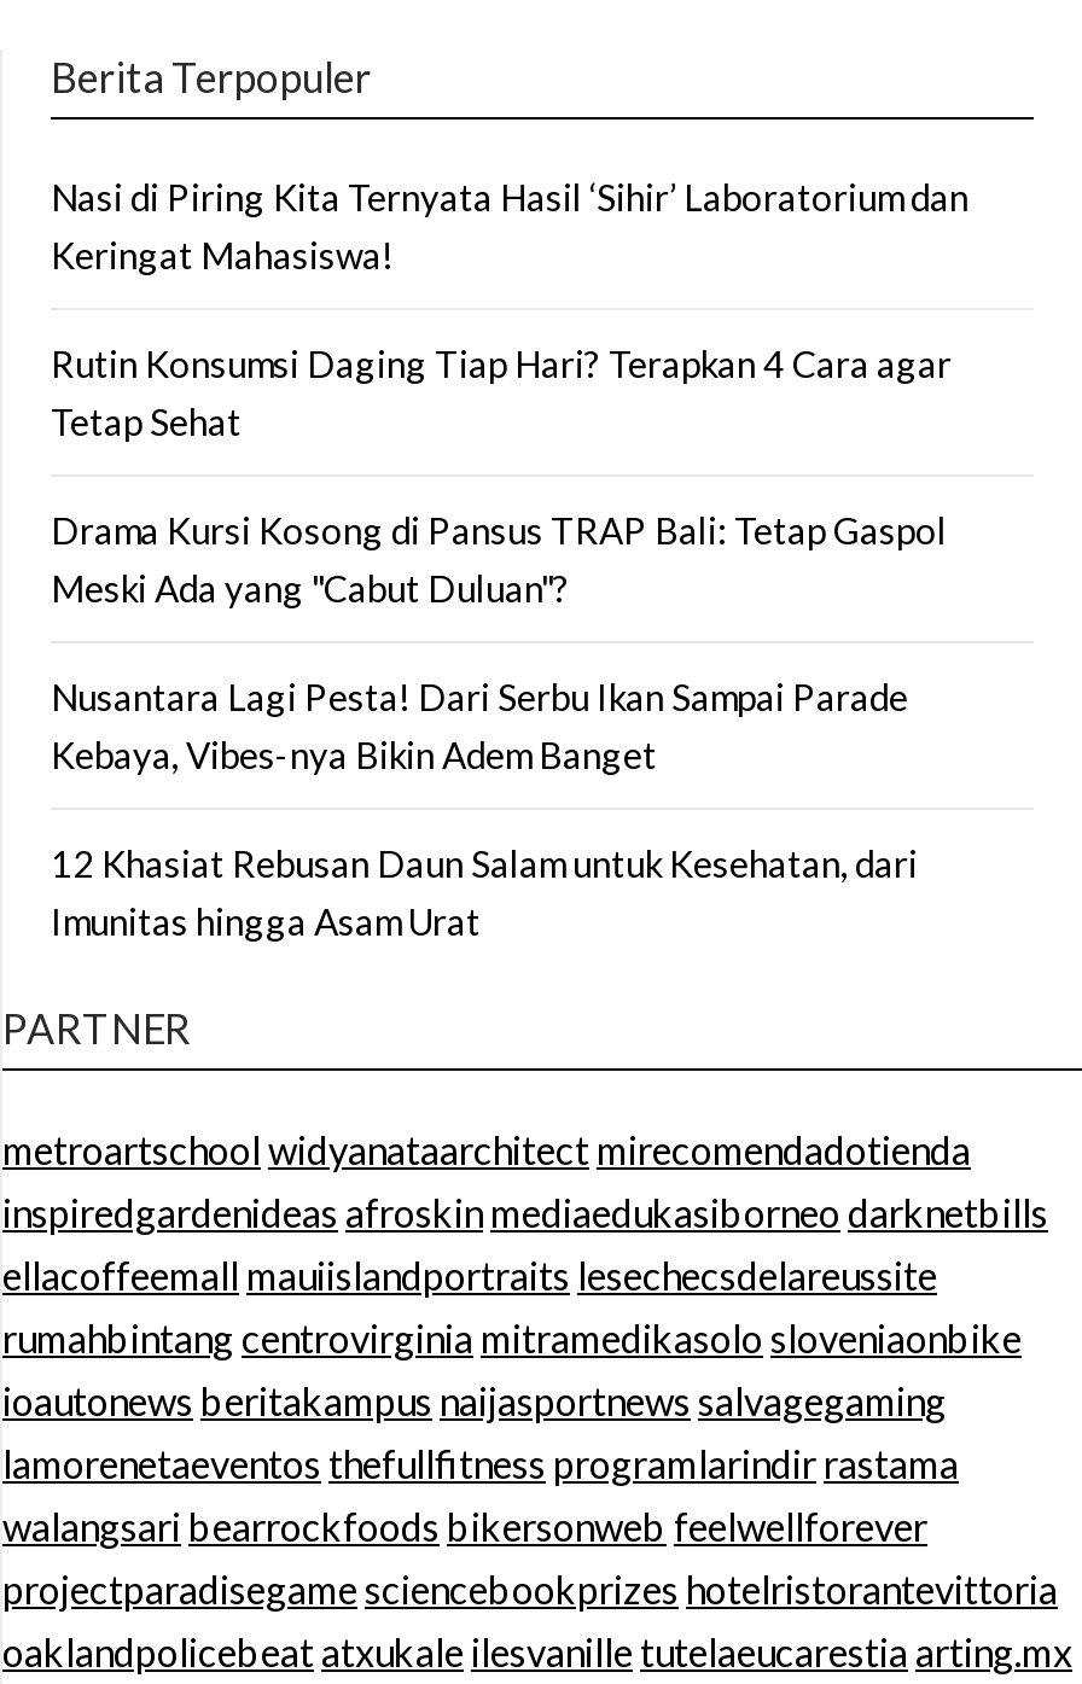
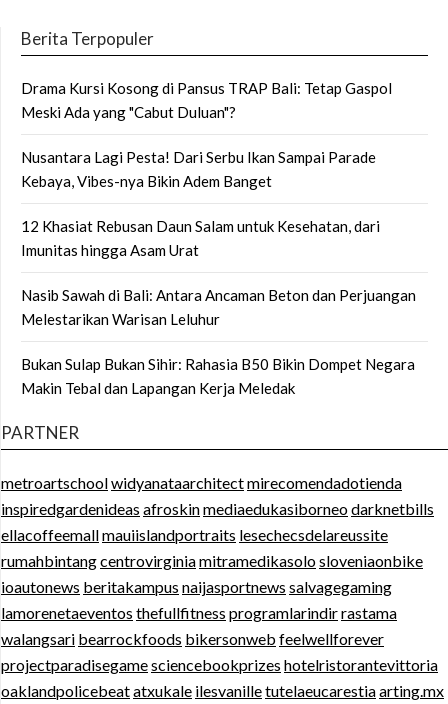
- Nasi di Piring Kita Ternyata Hasil ‘Sihir’ Laboratorium dan
- Keringat Mahasiswa!
- Rutin Konsumsi Daging Tiap Hari? Terapkan 4 Cara agar
- Tetap Sehat

moved up: Drama Kursi Kosong di Pansus TRAP Bali: Tetap Gaspol | Meski Ada yang "Cabut Duluan"? | Nusantara Lagi Pesta! Dari Serbu Ikan Sampai Parade | Kebaya, Vibes-nya Bikin Adem Banget | 12 Khasiat Rebusan Daun Salam untuk Kesehatan, dari | Imunitas hingga Asam Urat

+ Nasib Sawah di Bali: Antara Ancaman Beton dan Perjuangan
+ Melestarikan Warisan Leluhur
+ Bukan Sulap Bukan Sihir: Rahasia B50 Bikin Dompet Negara
+ Makin Tebal dan Lapangan Kerja Meledak
